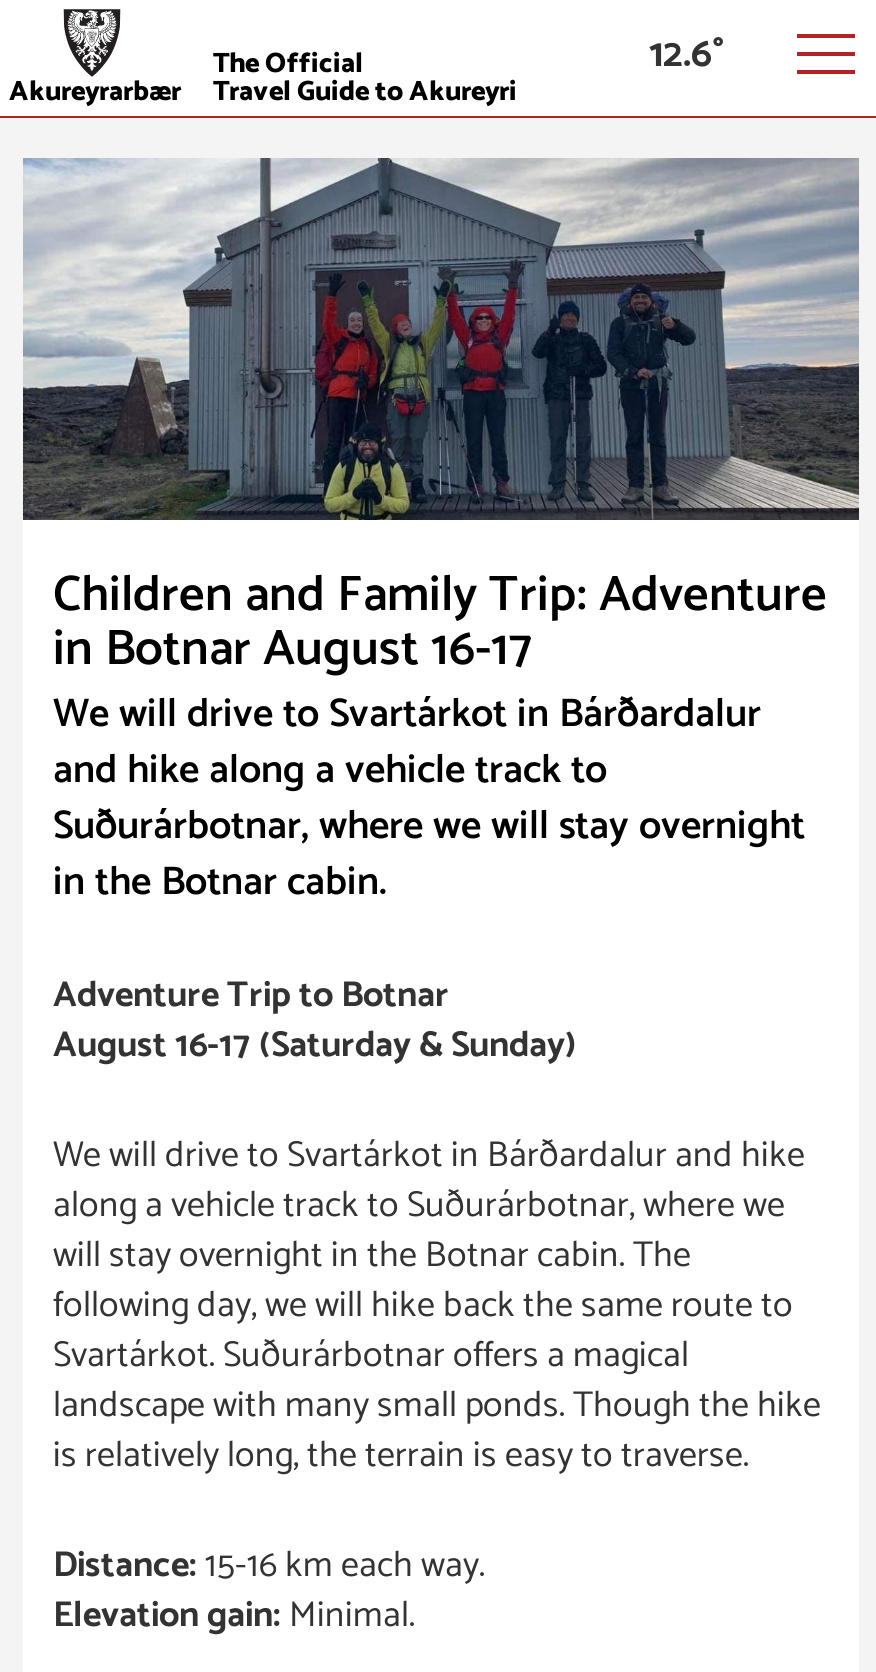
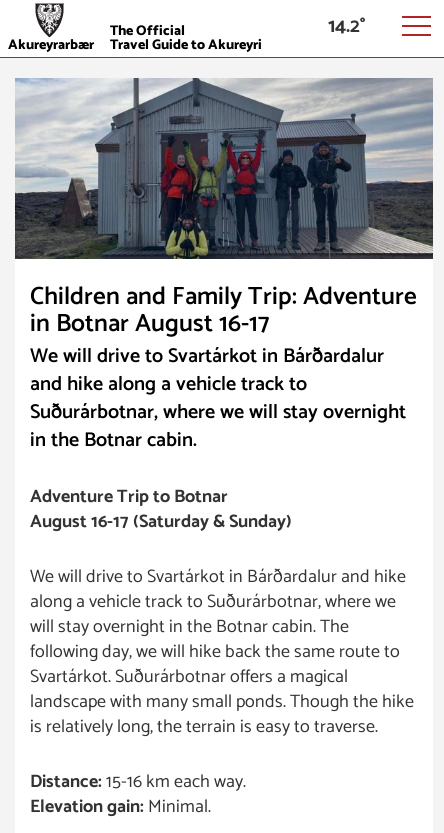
- 12.6
+ 14.2
